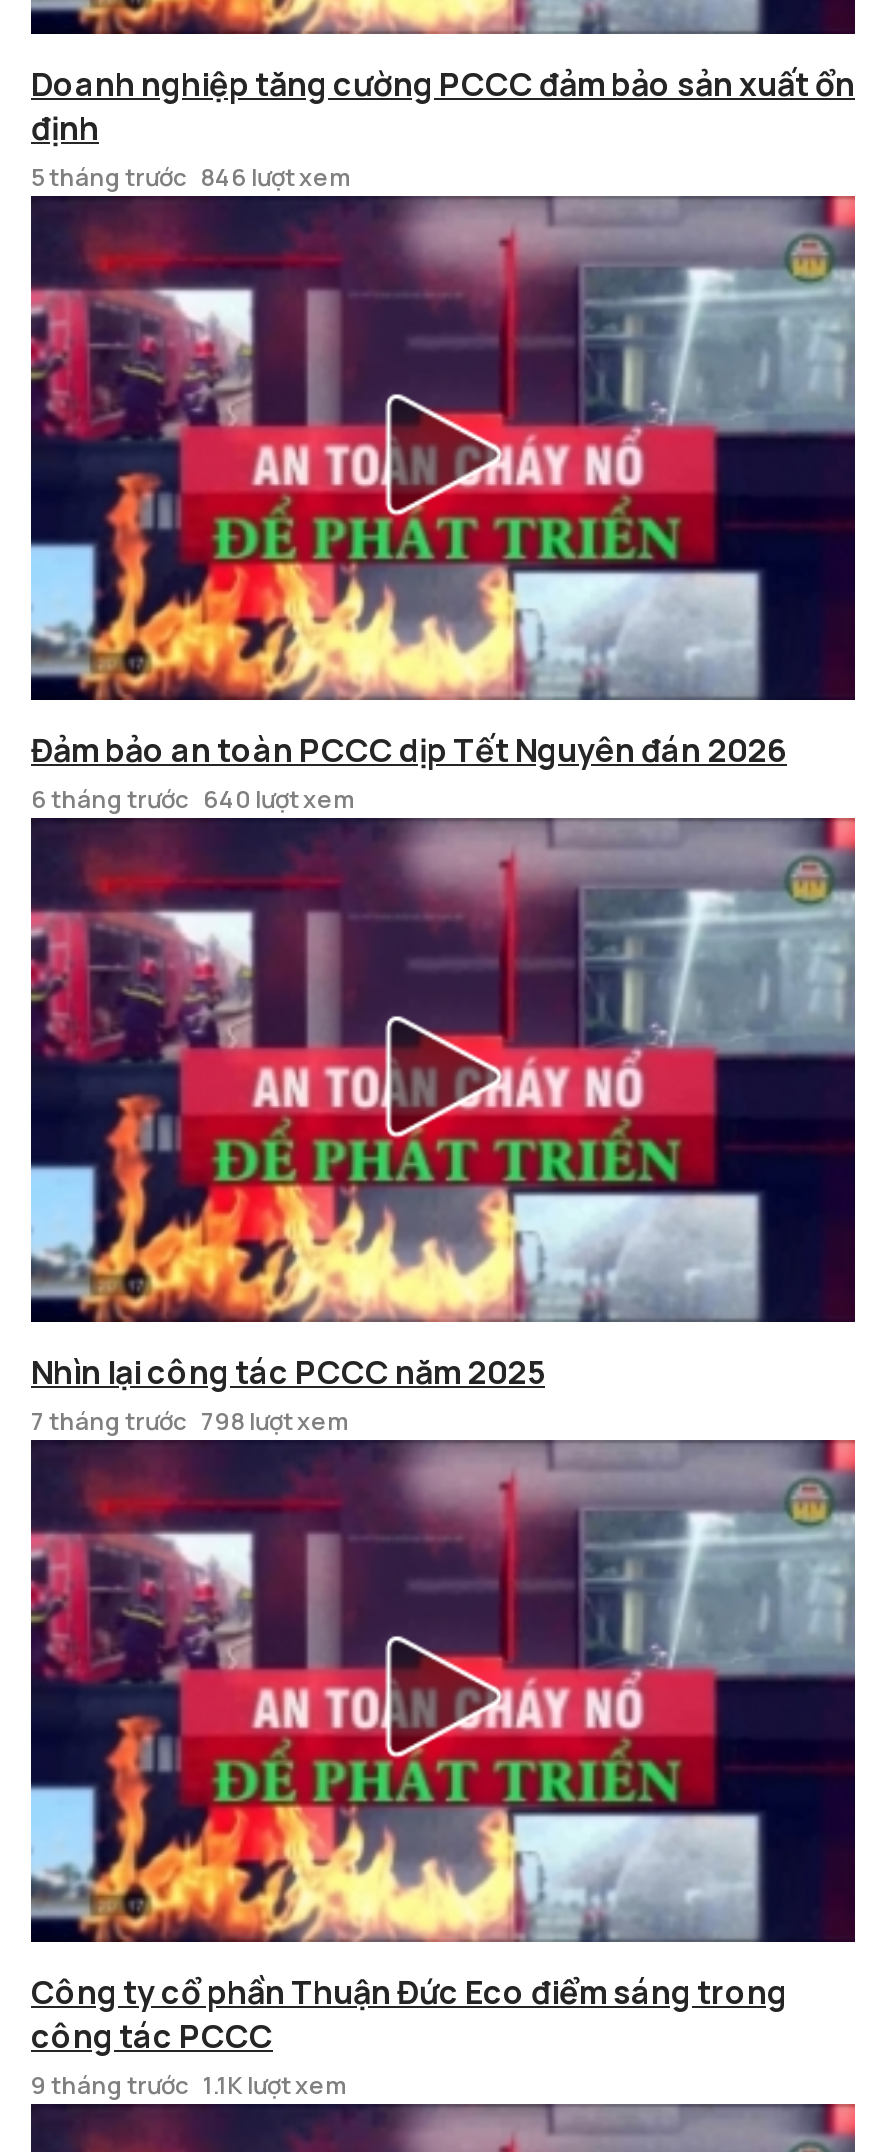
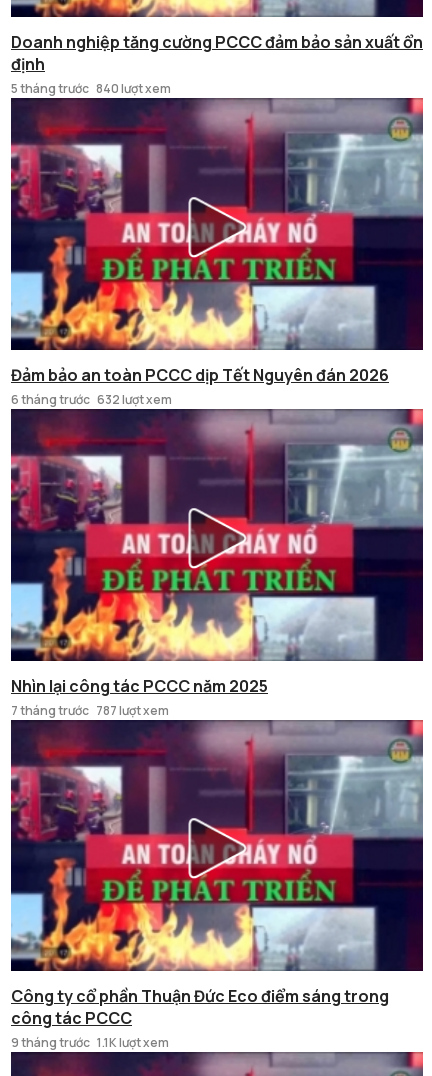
- 5 tháng trước 846 lượt xem
+ 5 tháng trước 840 lượt xem

- 6 tháng trước 640 lượt xem
+ 6 tháng trước 632 lượt xem

- 7 tháng trước 798 lượt xem
+ 7 tháng trước 787 lượt xem
